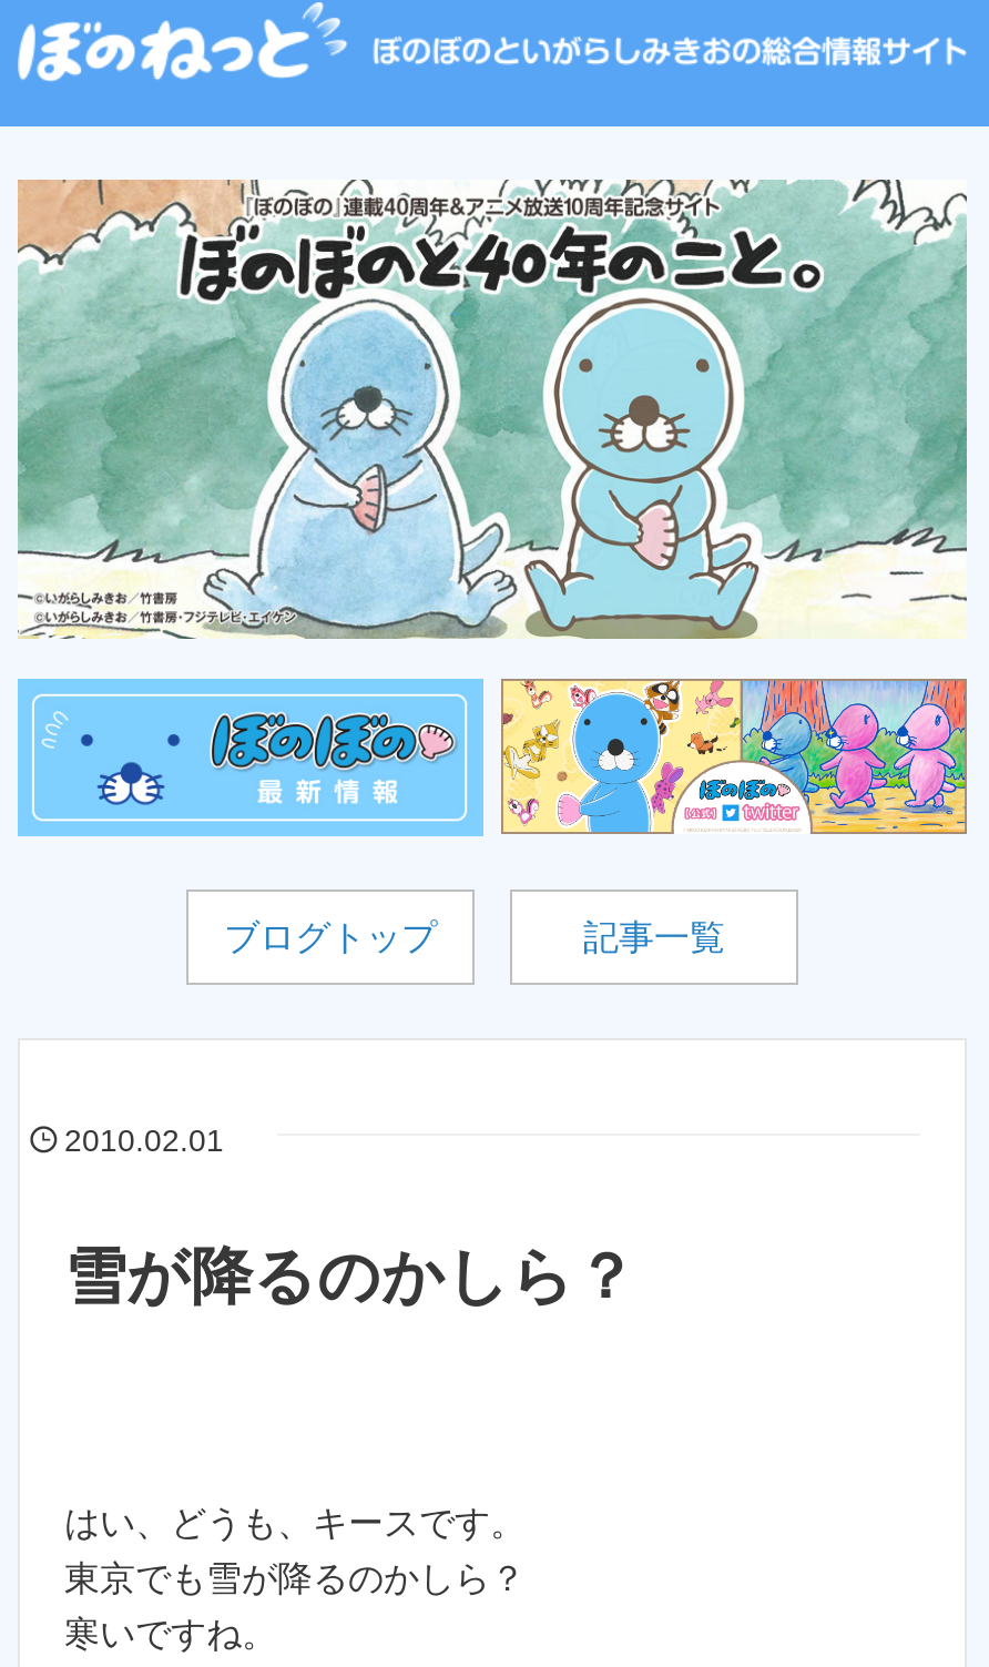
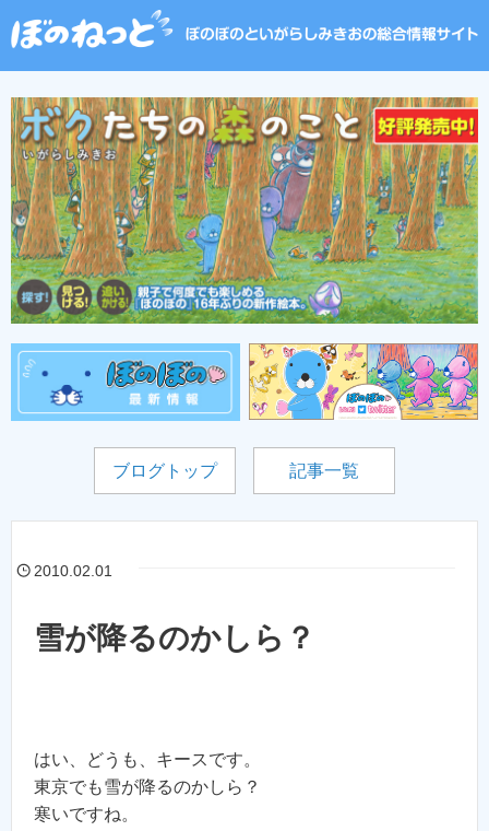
- [image]
+ [image]
